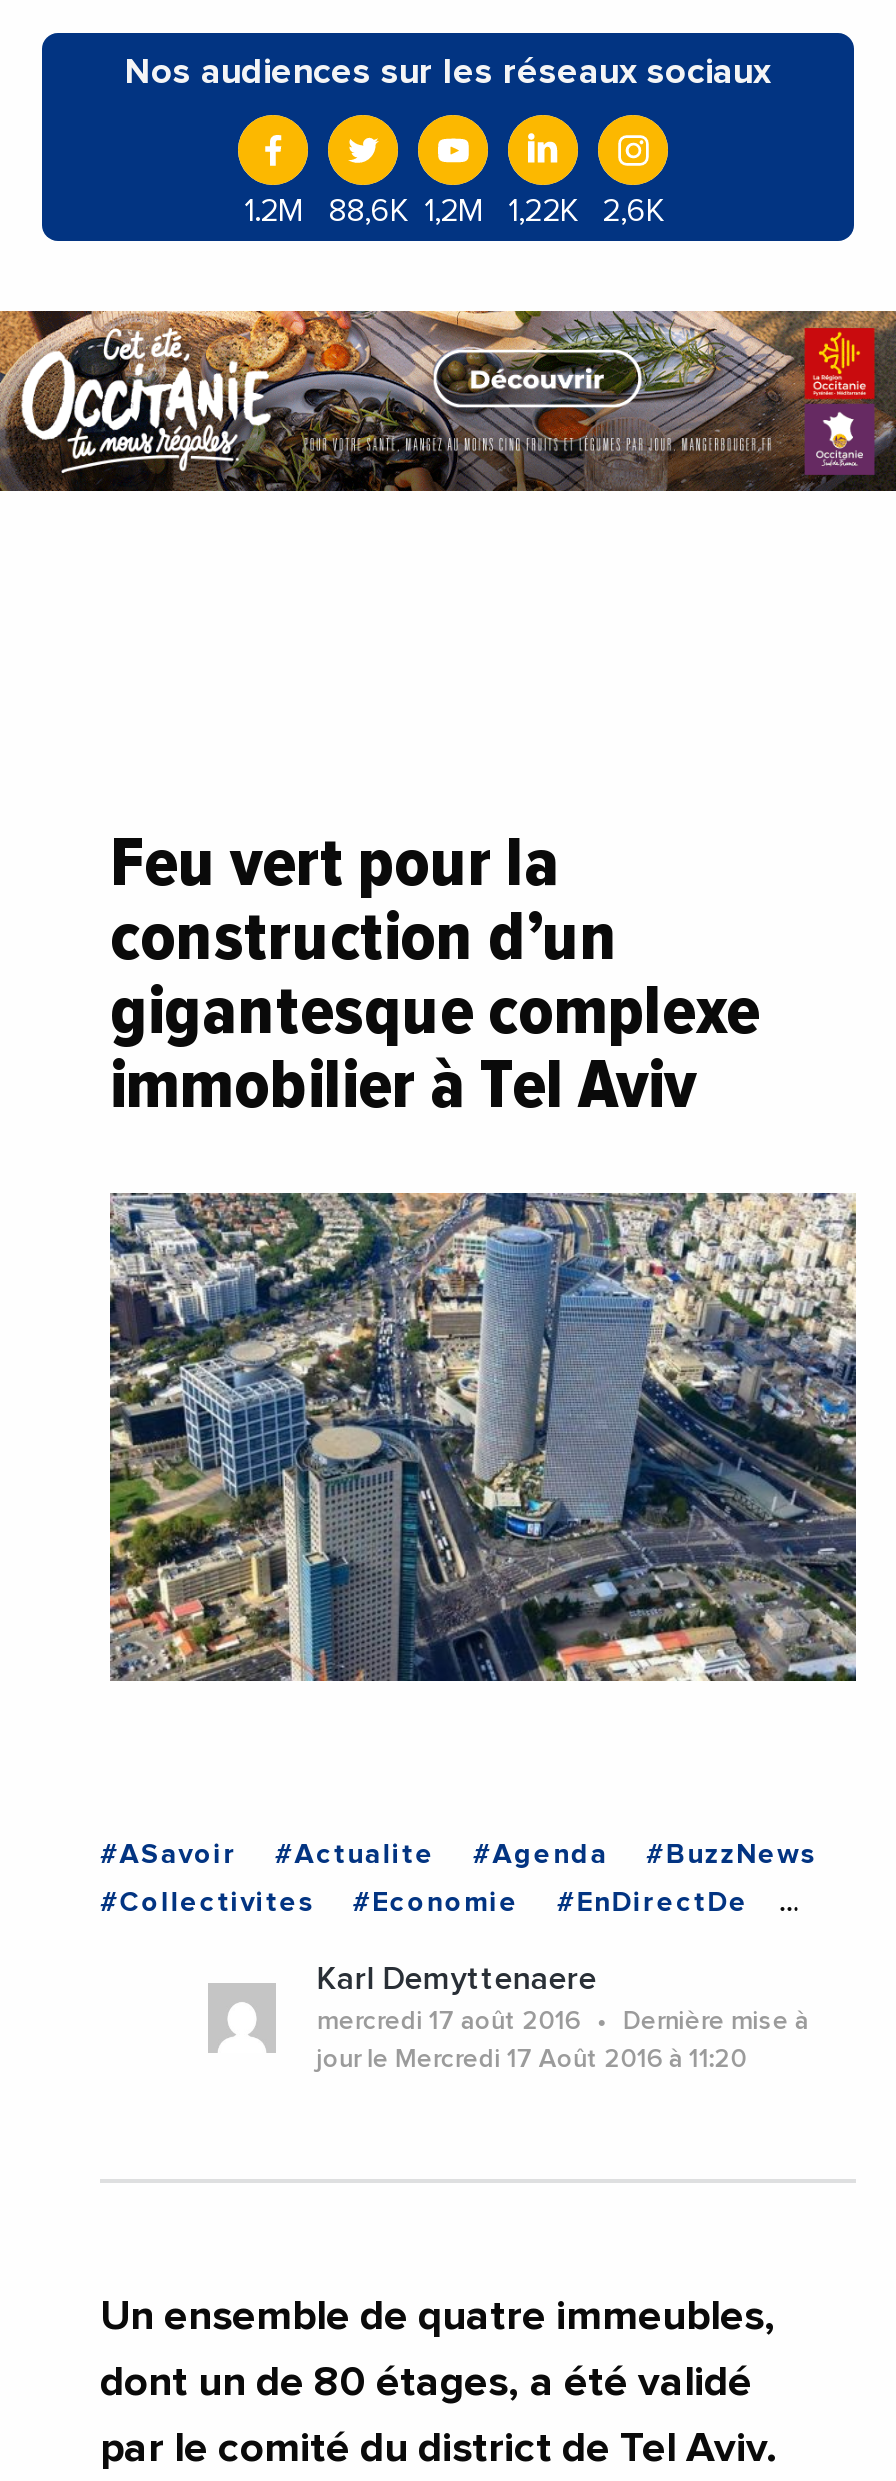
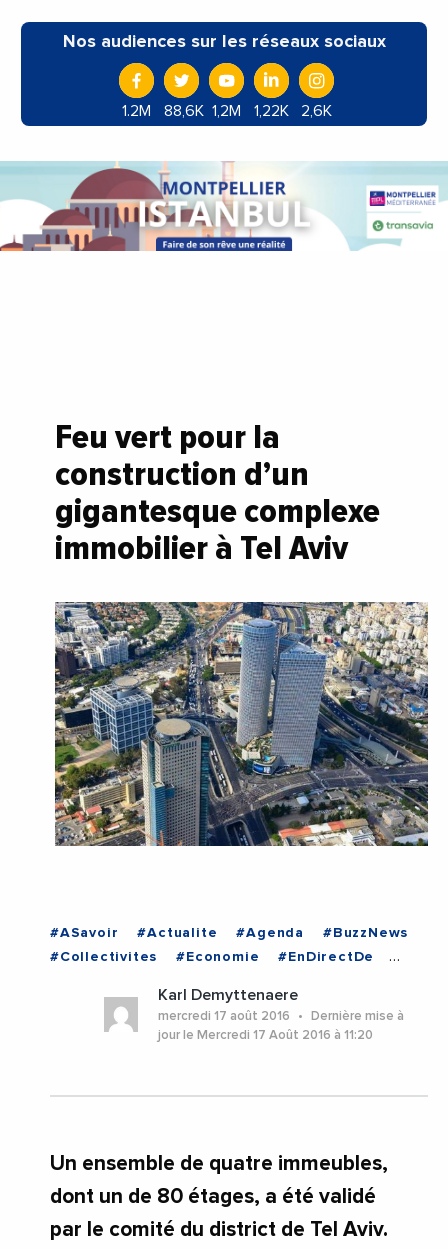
- [image]
+ [image]
